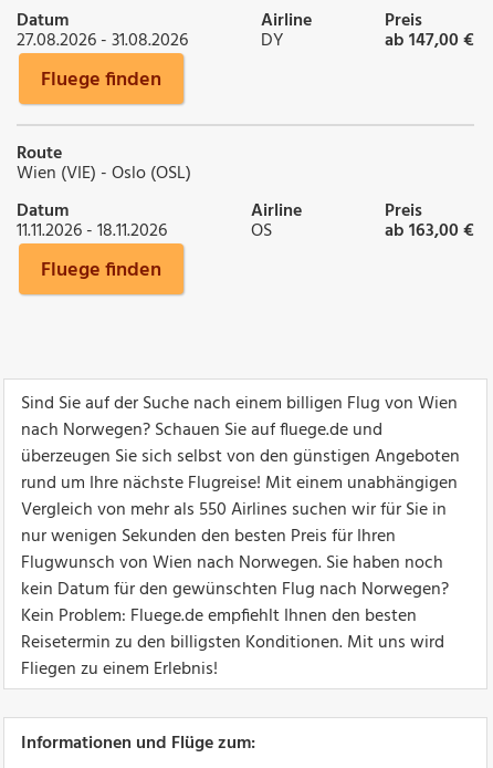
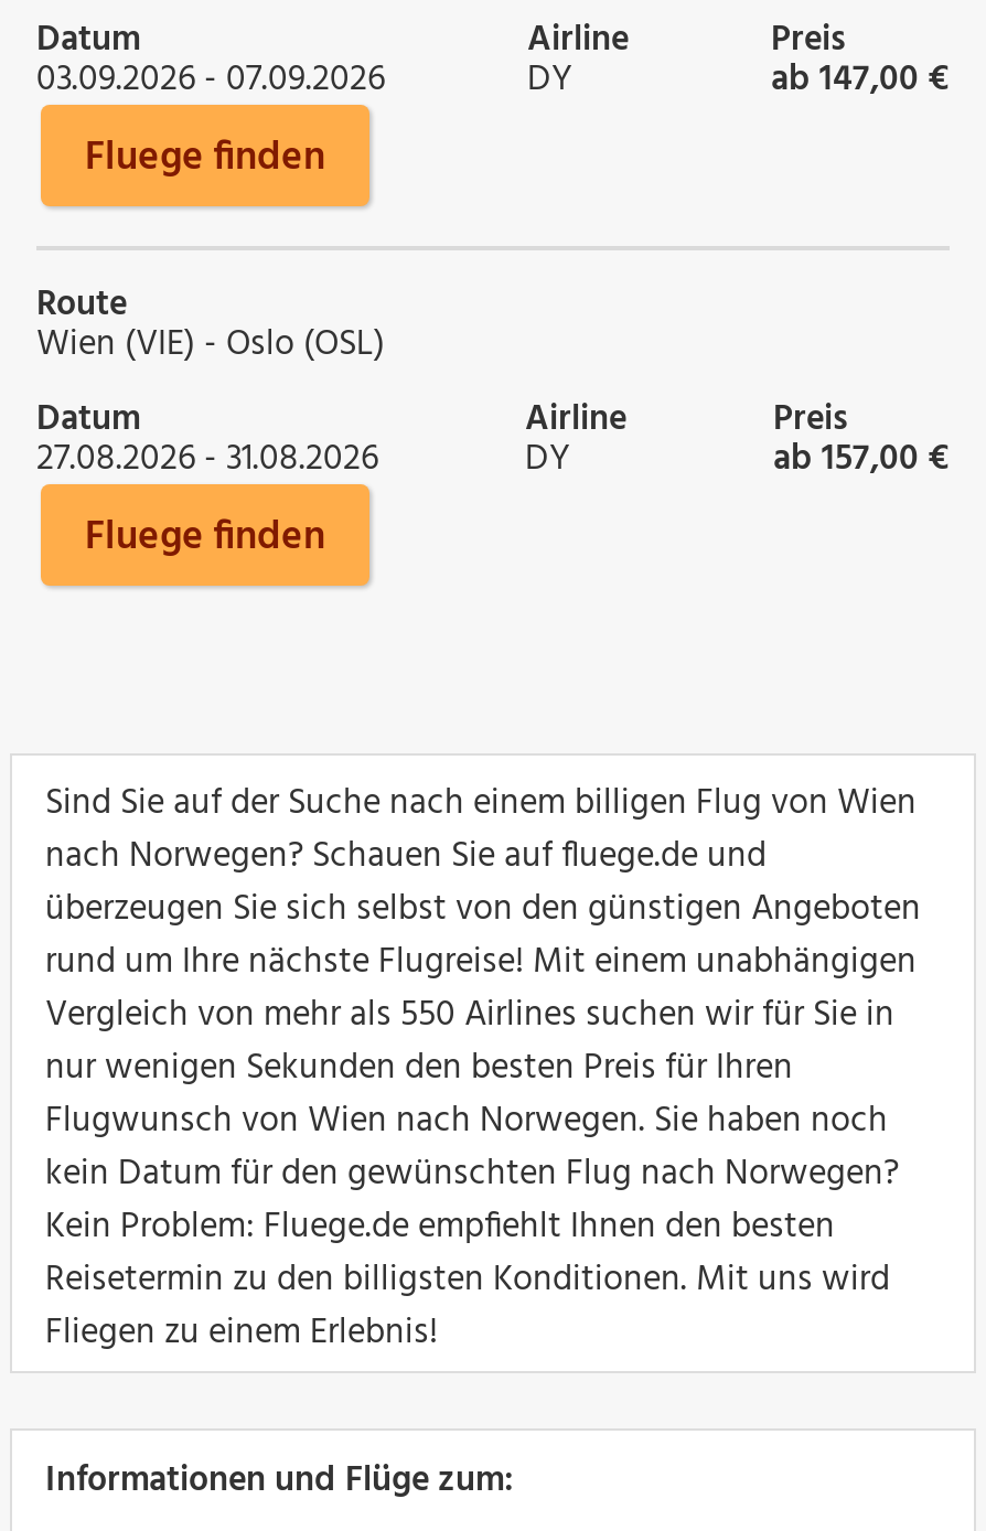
- 27.08.2026 - 31.08.2026
+ 03.09.2026 - 07.09.2026

- 11.11.2026 - 18.11.2026
+ 27.08.2026 - 31.08.2026

- OS
+ DY

- ab 163,00 €
+ ab 157,00 €
